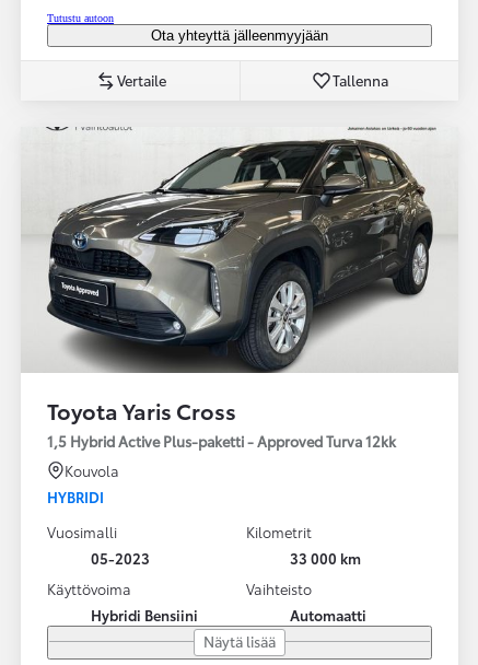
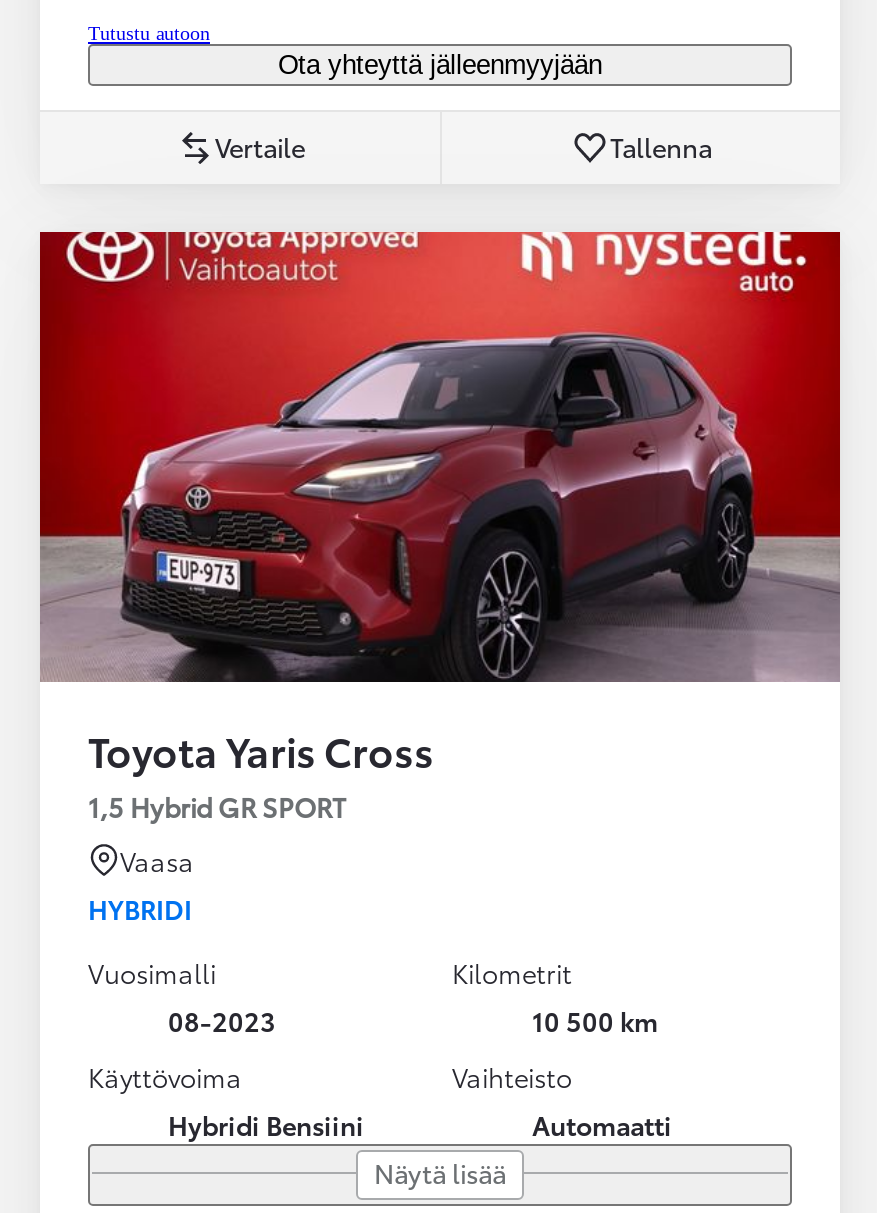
- [image]
+ [image]

- 1,5 Hybrid Active Plus-paketti - Approved Turva 12kk
+ 1,5 Hybrid GR SPORT

- Kouvola
+ Vaasa

- 05-2023
+ 08-2023

- 33 000 km
+ 10 500 km
